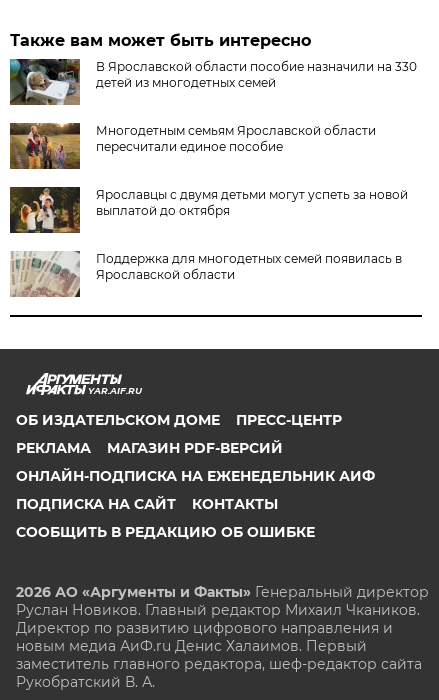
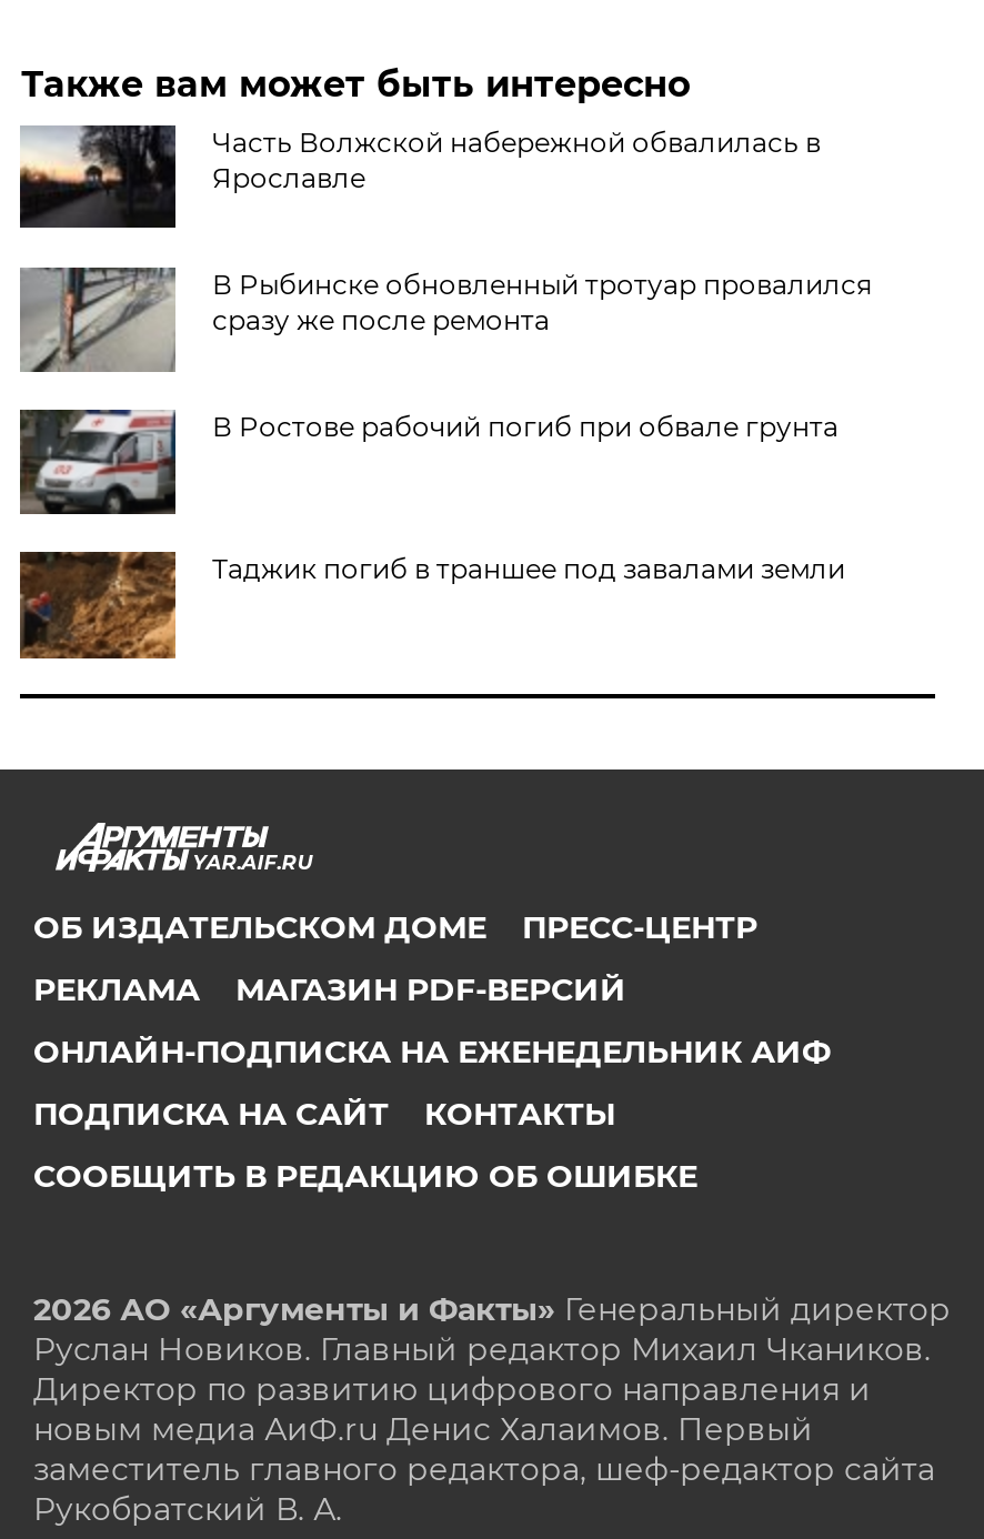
- [image]
- В Ярославской области пособие назначили на 330
- детей из многодетных семей
+ [image]
+ Часть Волжской набережной обвалилась в
+ Ярославле

- [image]
- Многодетным семьям Ярославской области
- пересчитали единое пособие
+ [image]
+ В Рыбинске обновленный тротуар провалился
+ сразу же после ремонта

- [image]
- Ярославцы с двумя детьми могут успеть за новой
- выплатой до октября
+ [image]
+ В Ростове рабочий погиб при обвале грунта

- [image]
- Поддержка для многодетных семей появилась в
- Ярославской области
+ [image]
+ Таджик погиб в траншее под завалами земли
